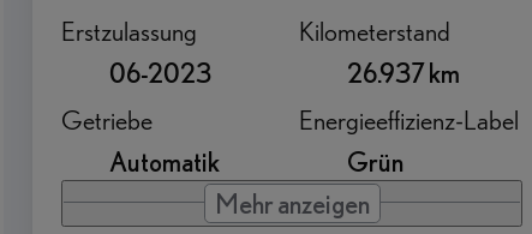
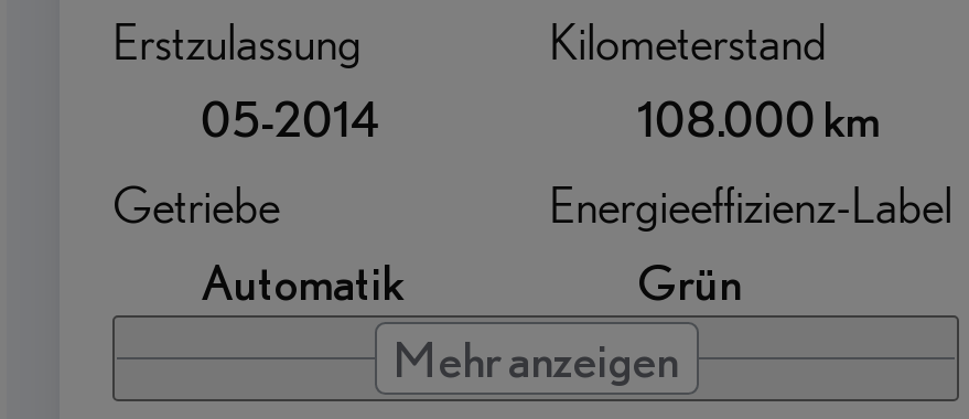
- 06-2023
+ 05-2014

- 26.937 km
+ 108.000 km
